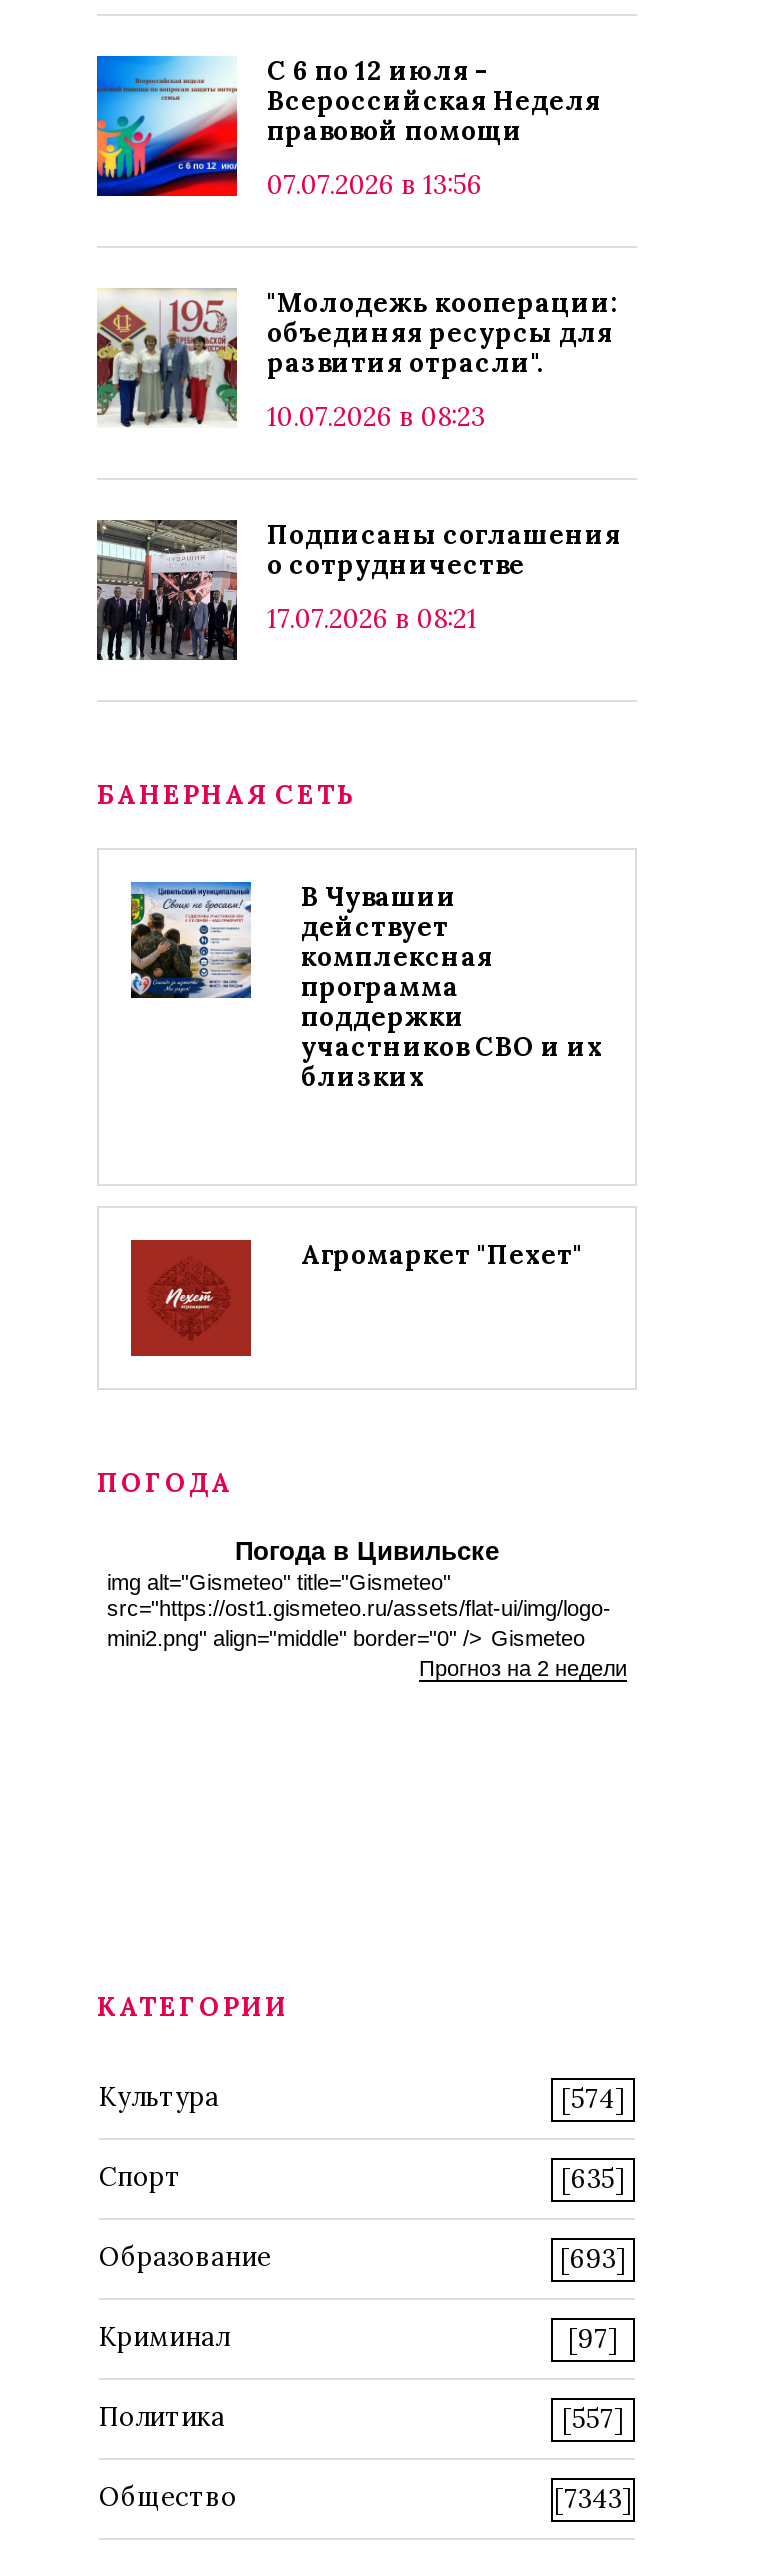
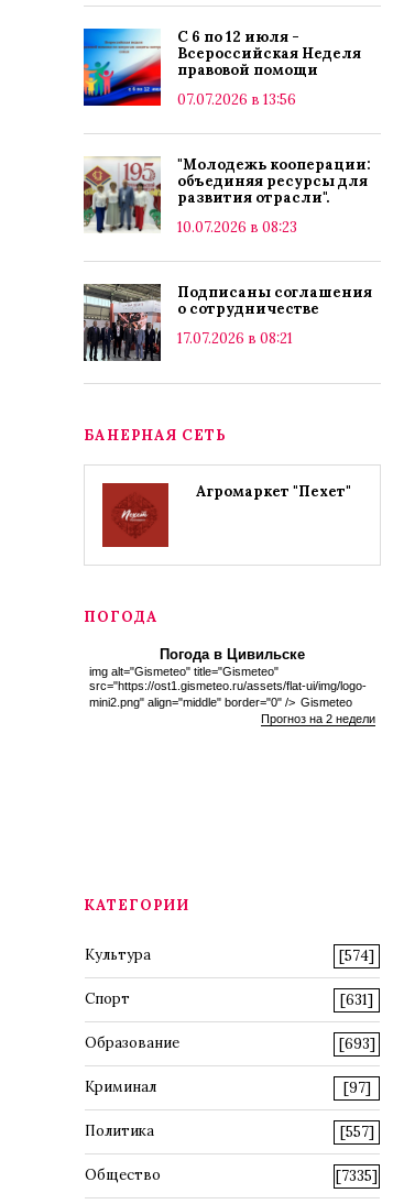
- [image]
- В Чувашии
- действует
- комплексная
- программа
- поддержки
- участников СВО и их
- близких

- [635]
+ [631]

- [7343]
+ [7335]
